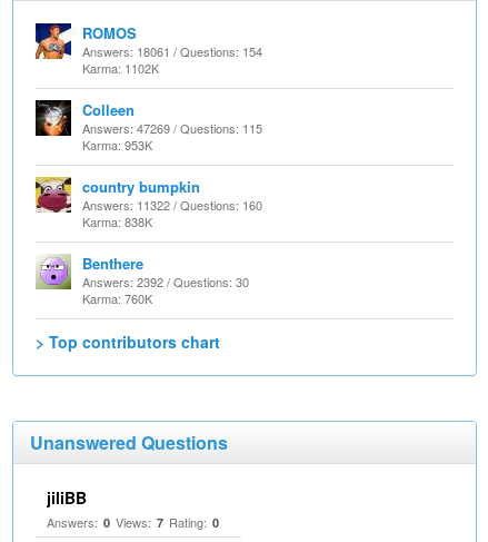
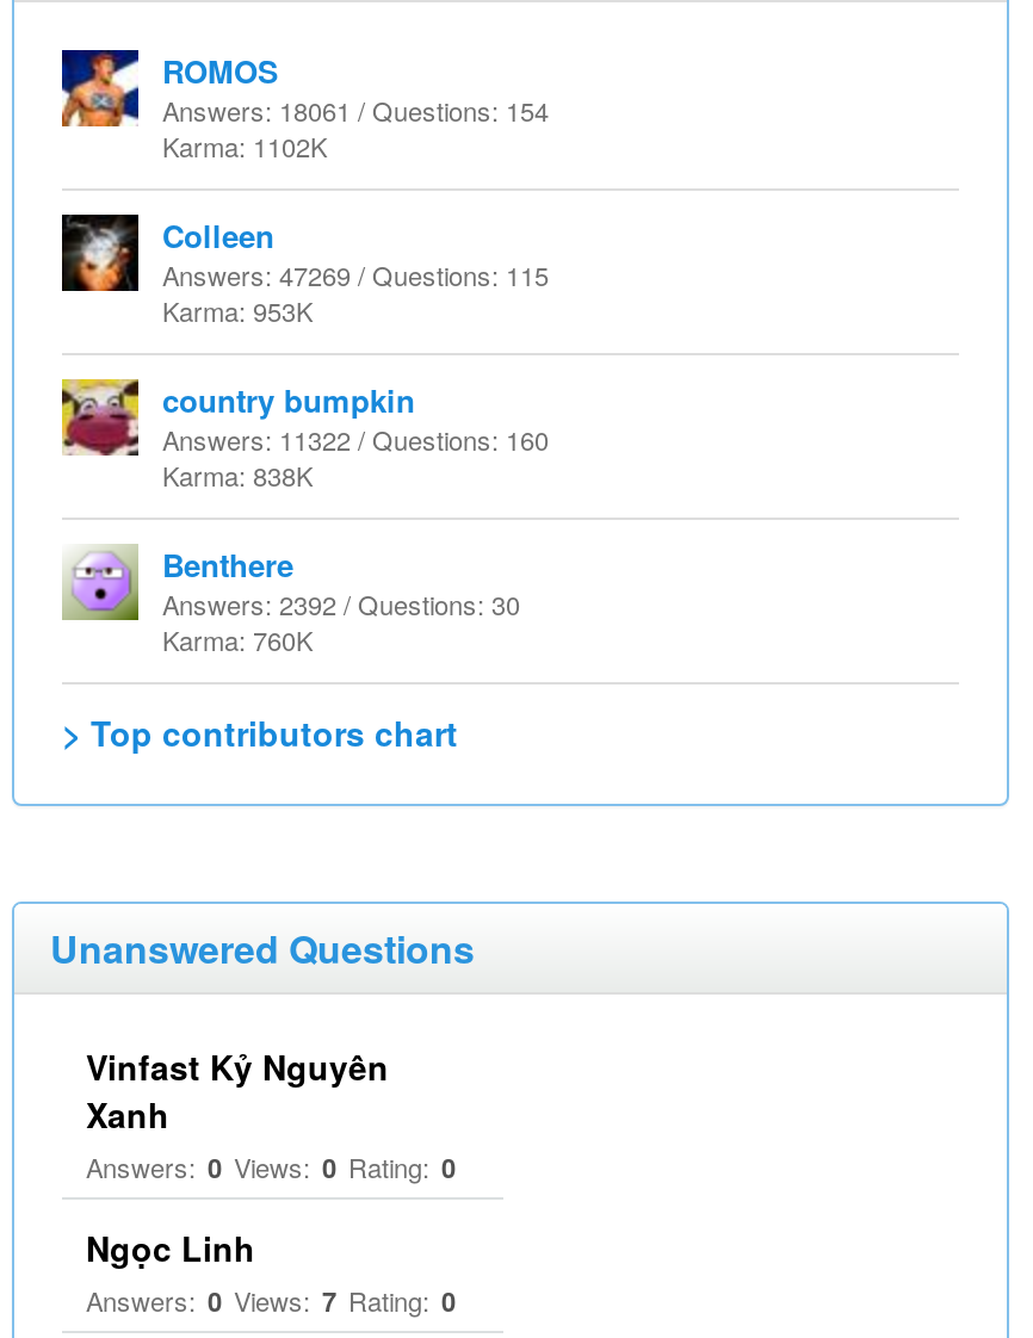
- jiliBB
+ Vinfast Kỷ Nguyên
+ Xanh
+ Answers: 0 Views: 0 Rating: 0
+ Ngọc Linh
